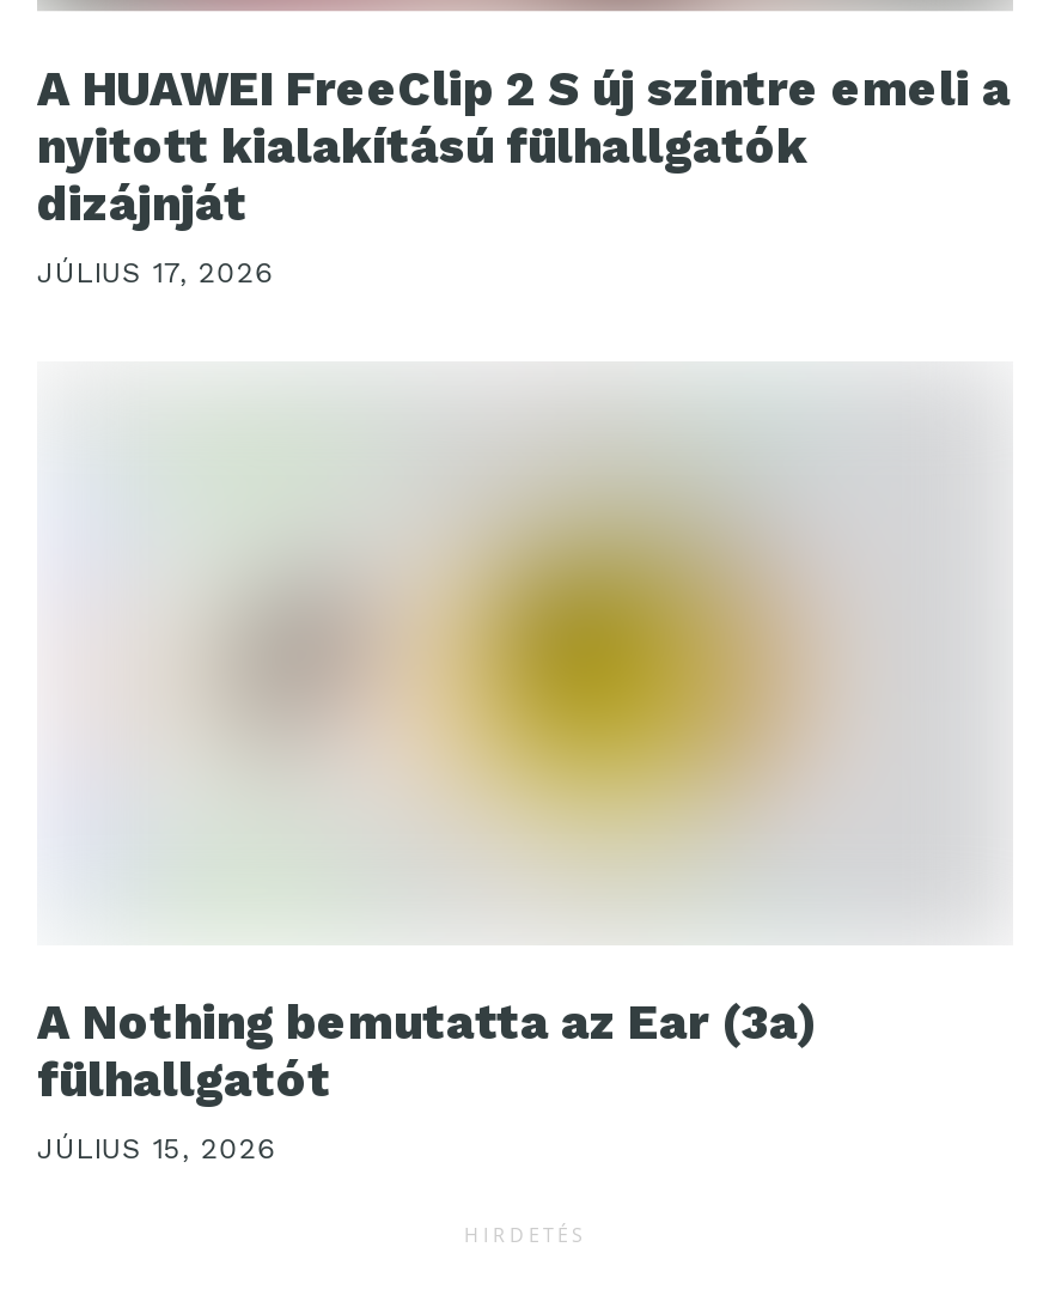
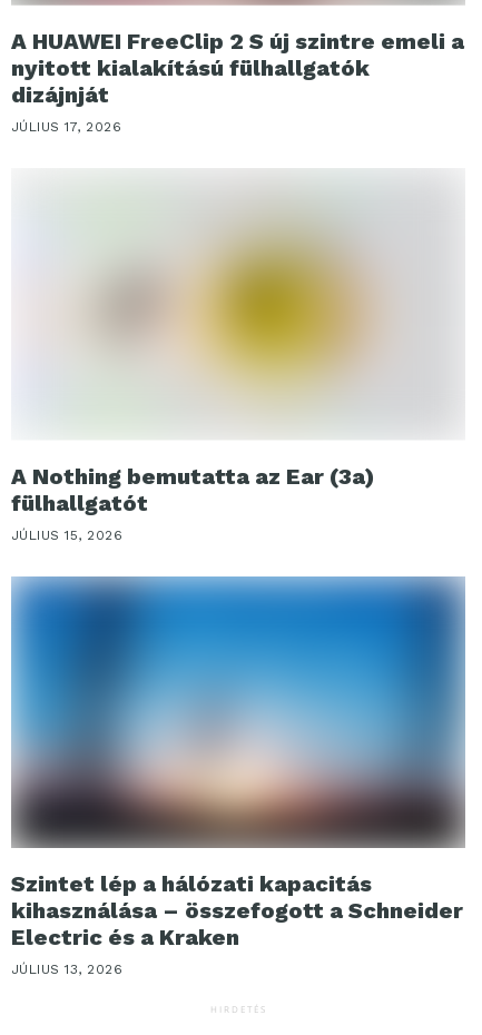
+ [image]
+ Szintet lép a hálózati kapacitás
+ kihasználása – összefogott a Schneider
+ Electric és a Kraken
+ JÚLIUS 13, 2026
